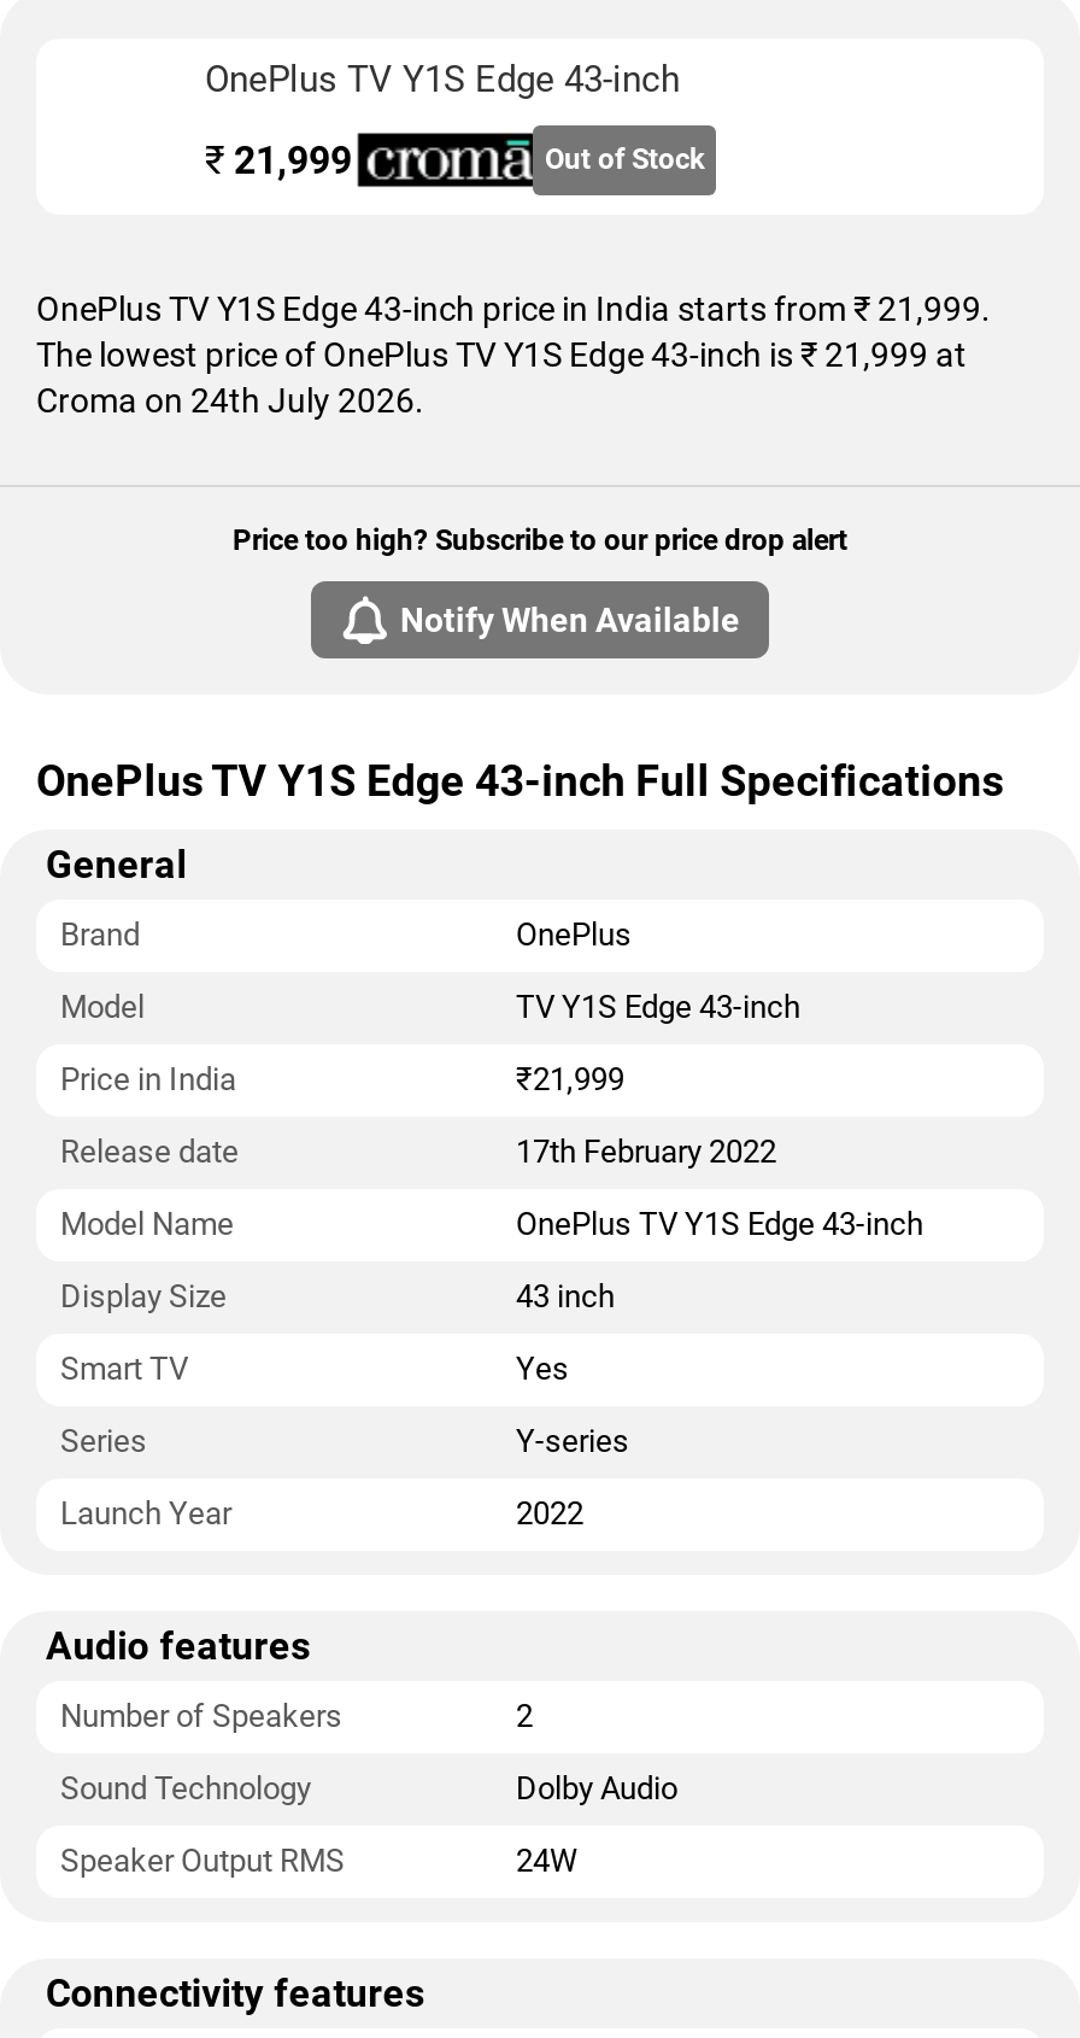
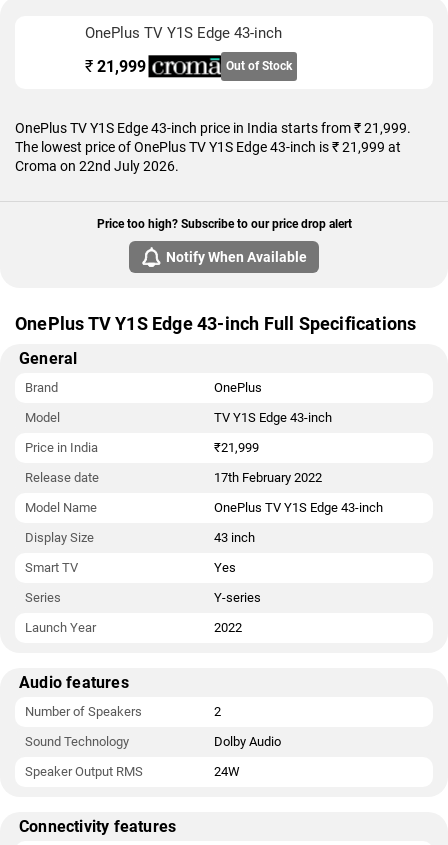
- Croma on 24th July 2026.
+ Croma on 22nd July 2026.
